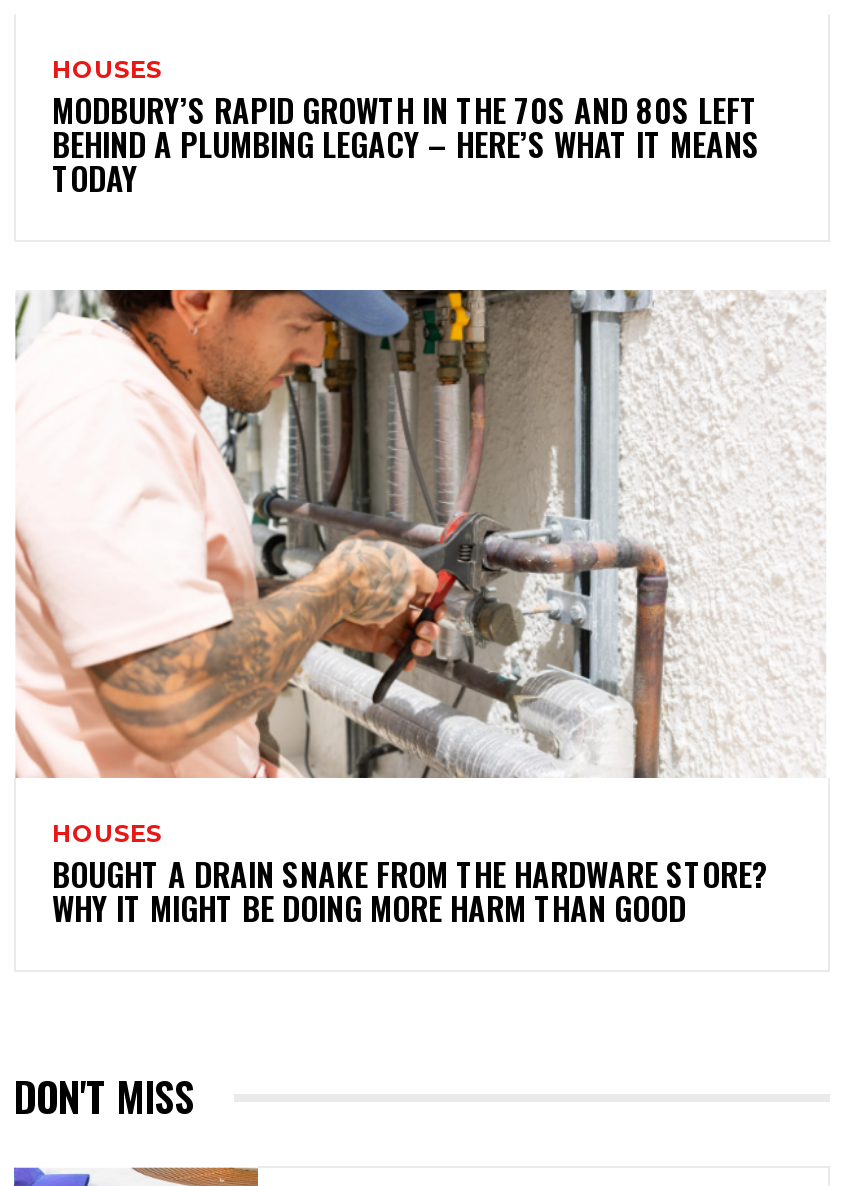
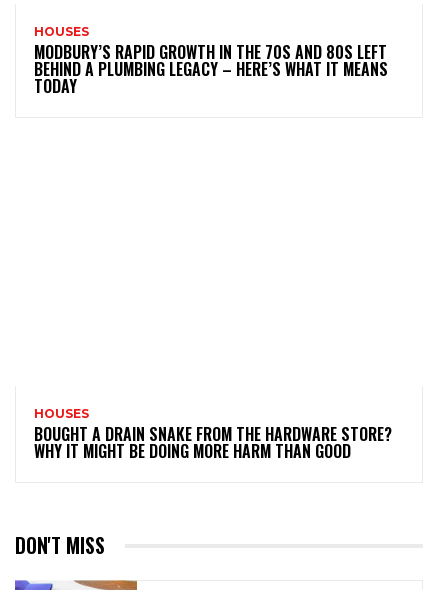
- [image]
